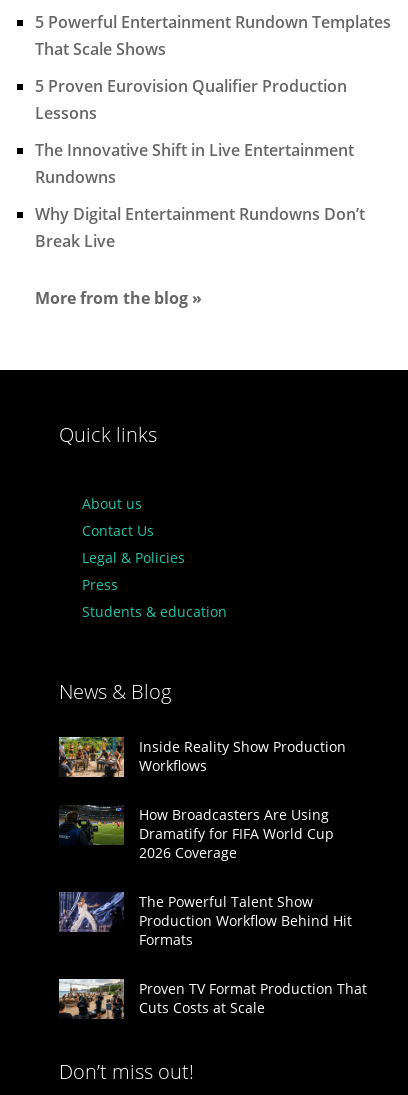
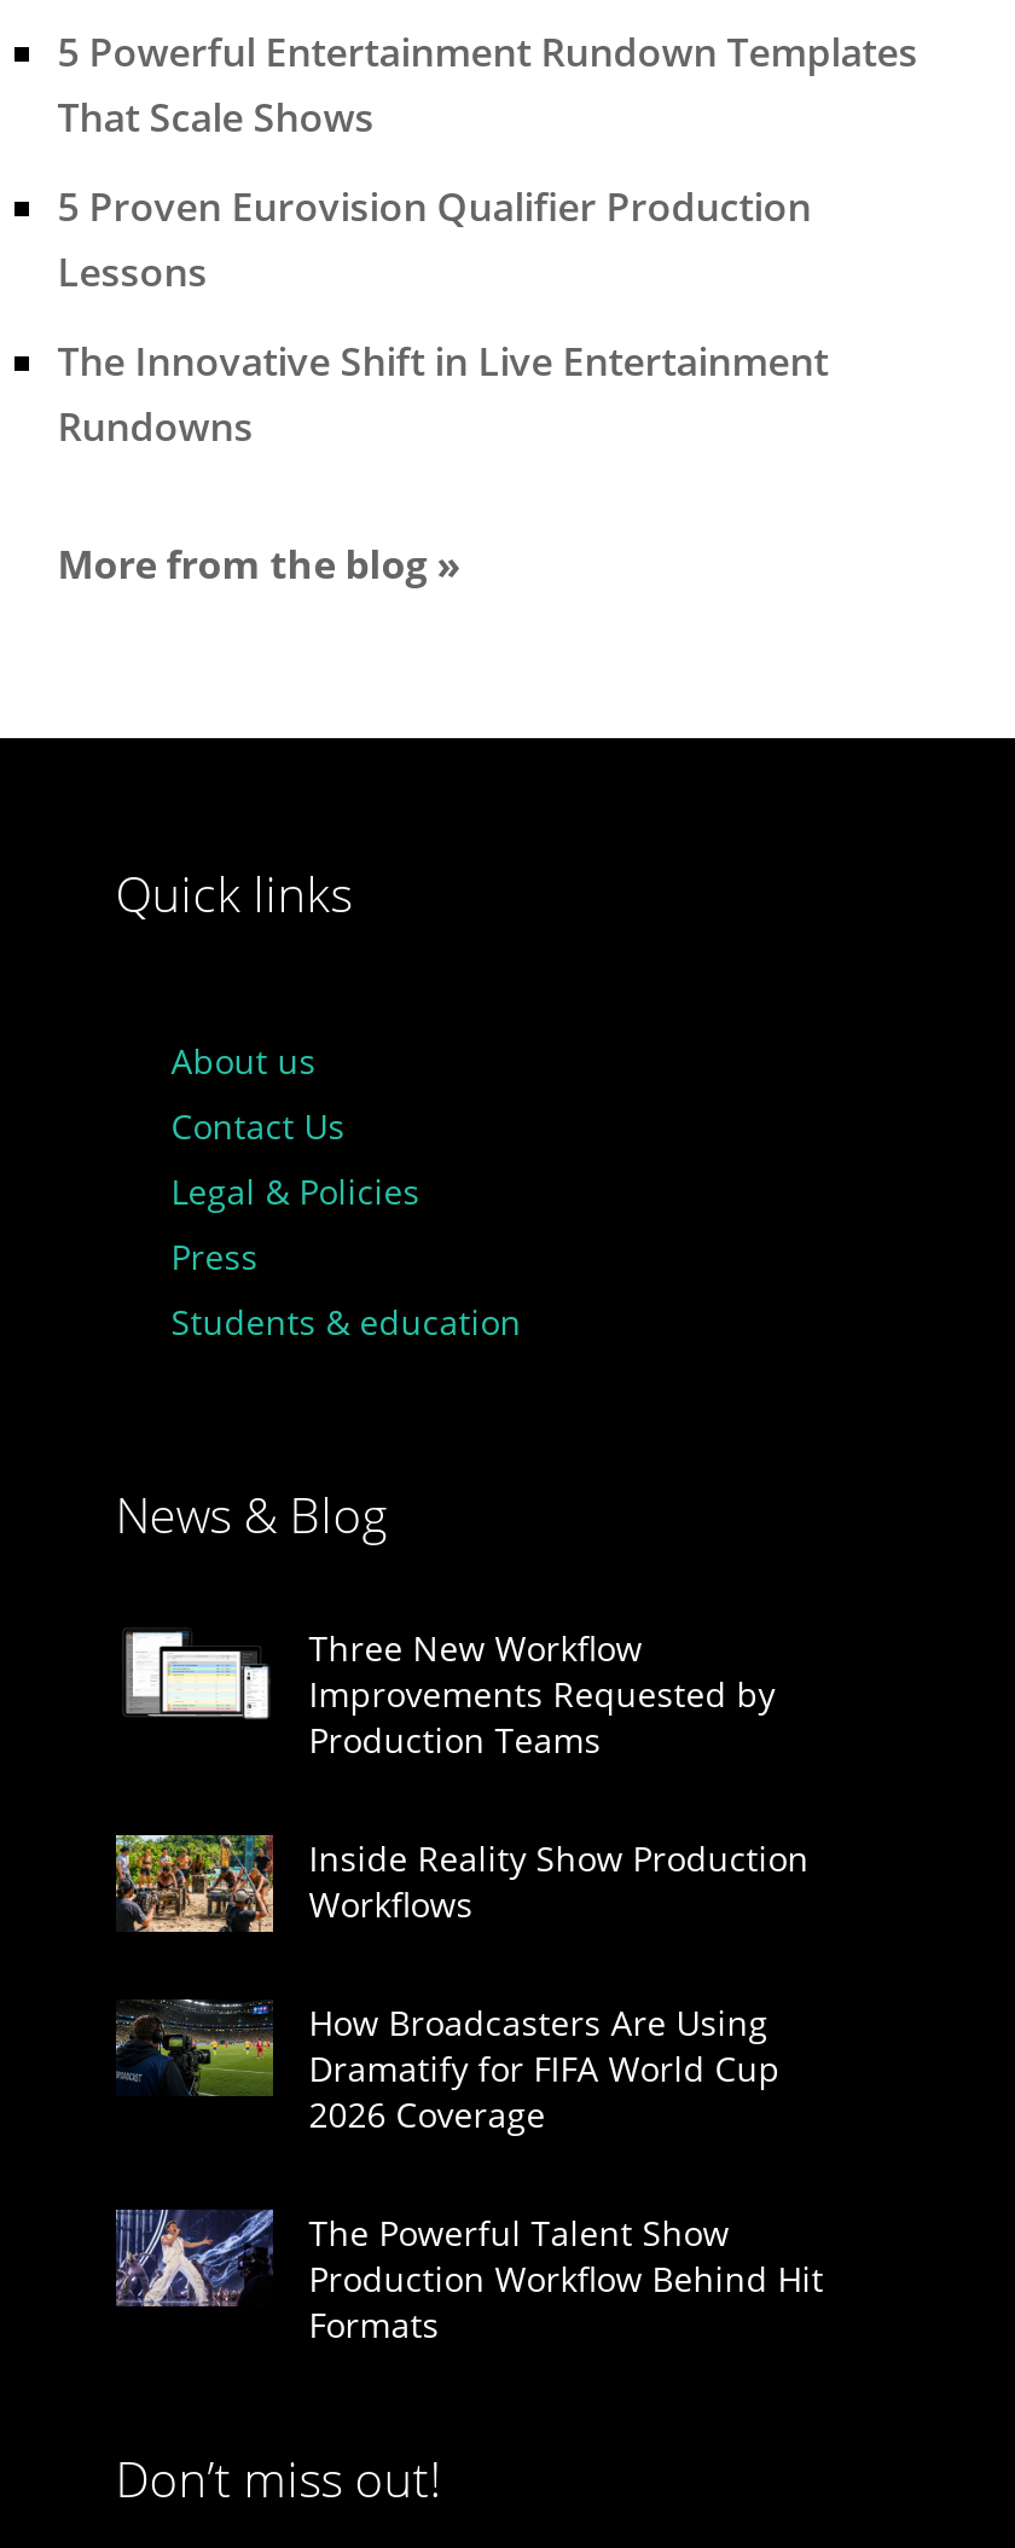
- Why Digital Entertainment Rundowns Don’t
- Break Live

moved up: More from the blog » | Quick links | About us | Contact Us | Legal & Policies | Press | Students & education | News & Blog

+ [image]
+ Three New Workflow
+ Improvements Requested by
+ Production Teams

moved down: [image] | Inside Reality Show Production | Workflows | ... | Production Workflow Behind Hit | Formats

- [image]
- Proven TV Format Production That
- Cuts Costs at Scale
